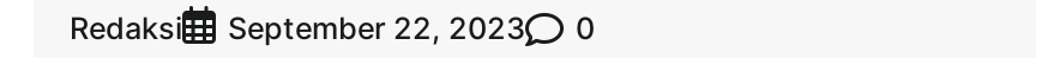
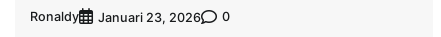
- Redaksi
- September 22, 2023
+ Ronaldy
+ Januari 23, 2026
